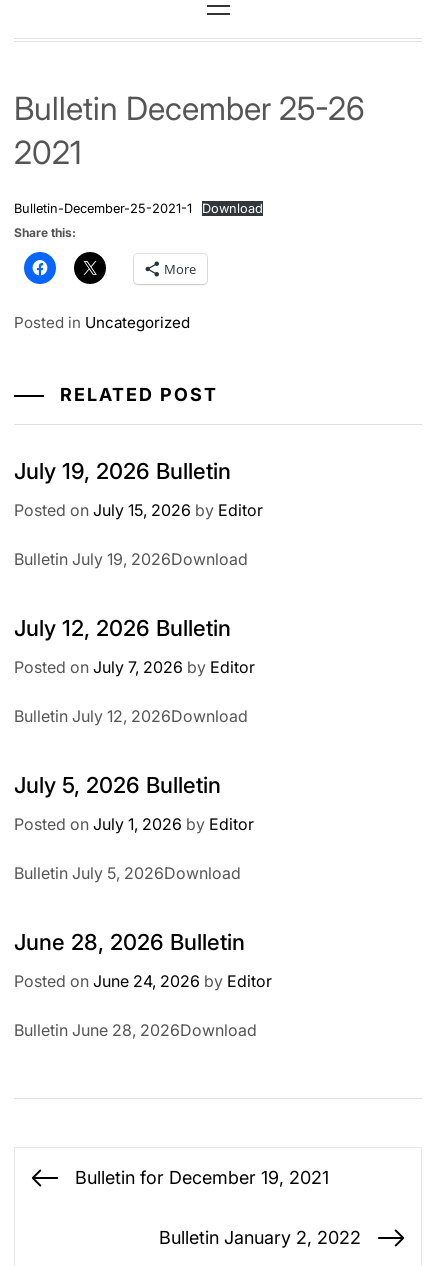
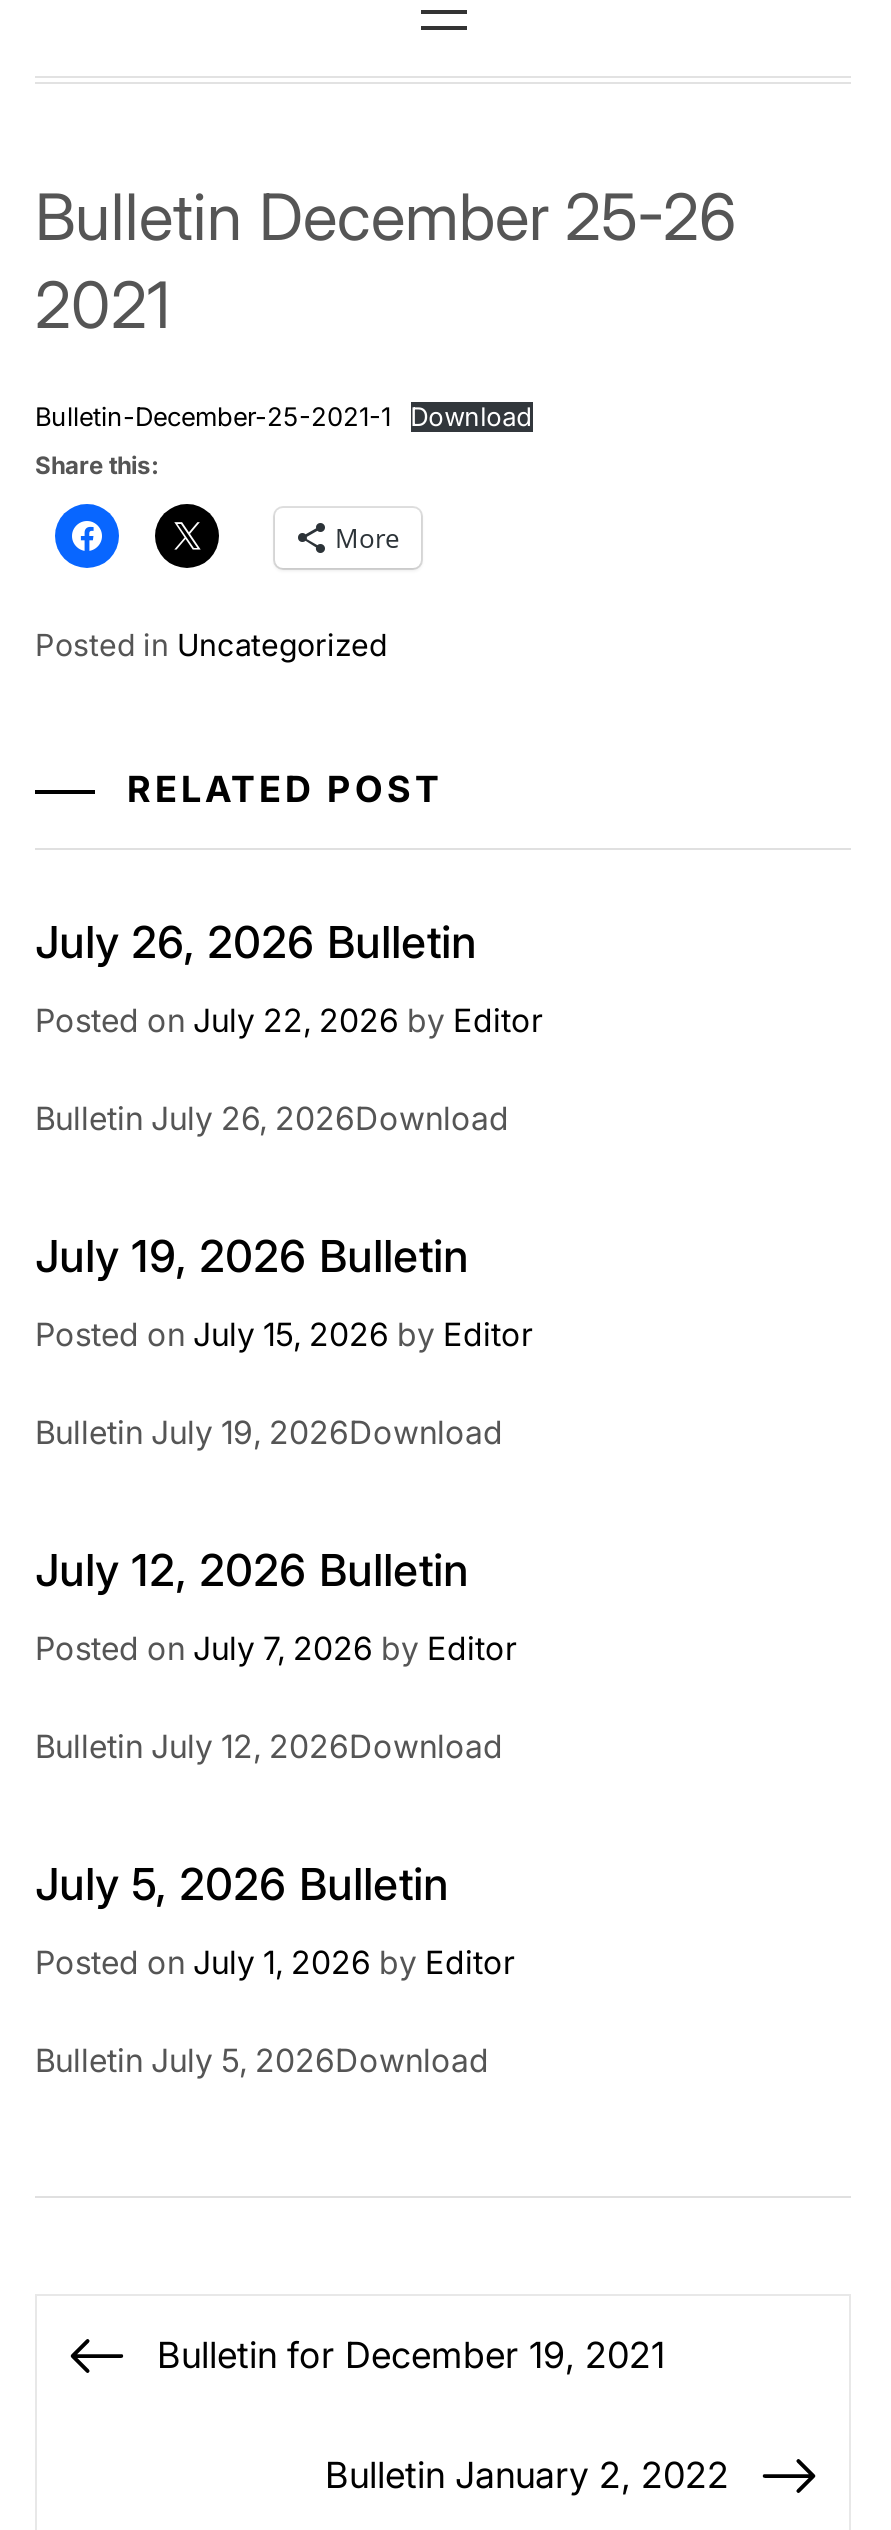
+ July 26, 2026 Bulletin
+ Posted on July 22, 2026 by Editor
+ Bulletin July 26, 2026Download

moved down: July 19, 2026 Bulletin | Posted on July 15, 2026 by Editor | Bulletin July 19, 2026Download | ... | Posted on July 1, 2026 by Editor | Bulletin July 5, 2026Download

- June 28, 2026 Bulletin
- Posted on June 24, 2026 by Editor
- Bulletin June 28, 2026Download
